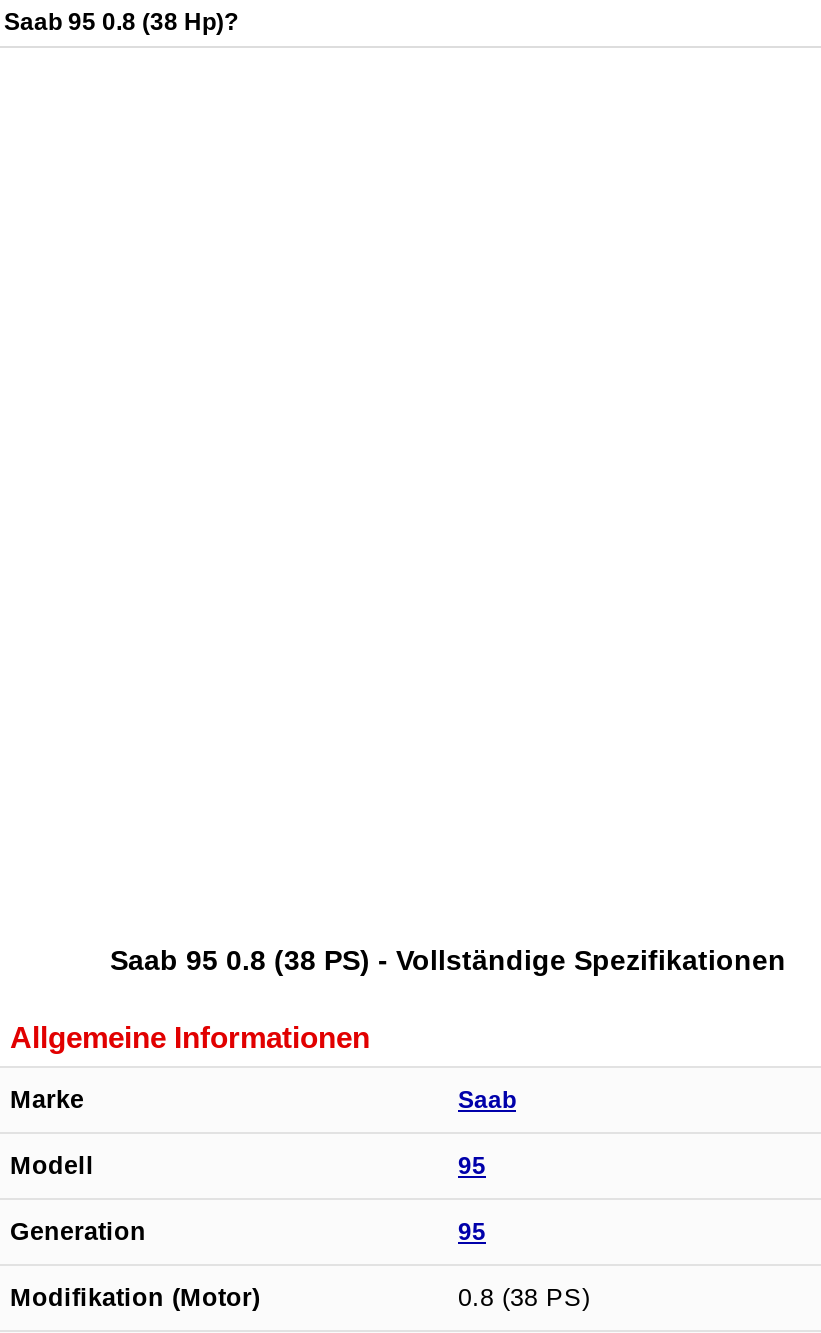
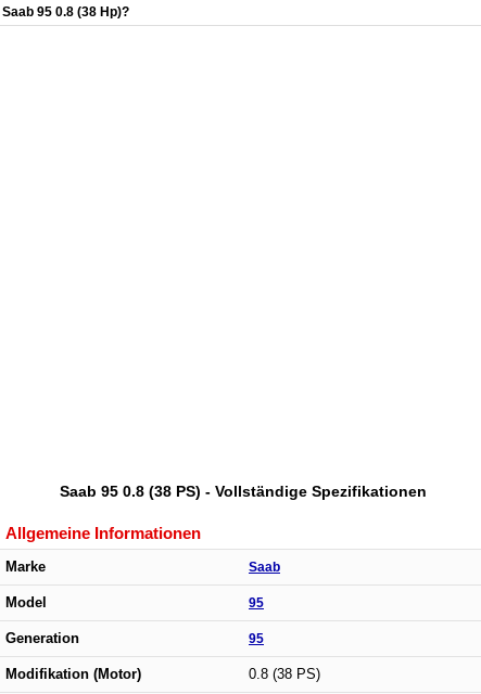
- Modell
+ Model
